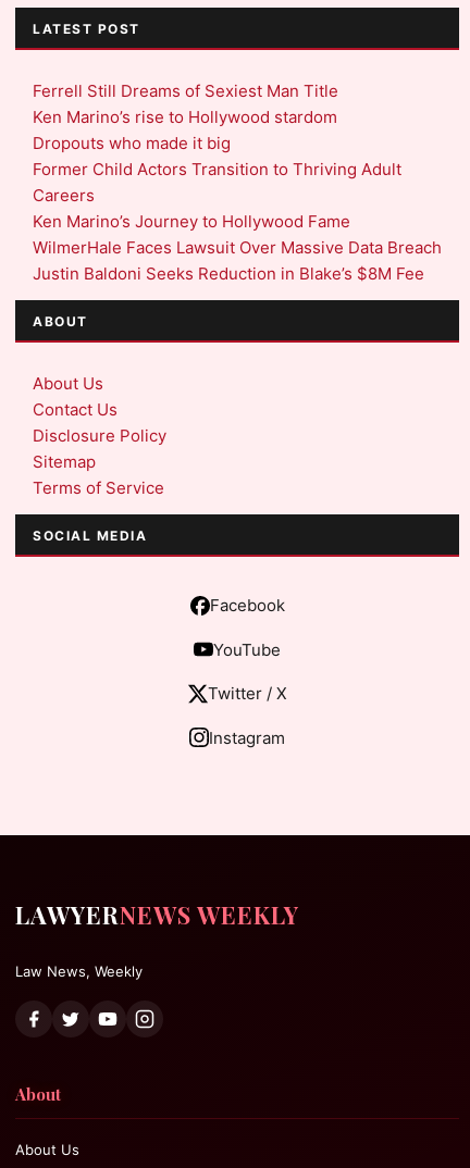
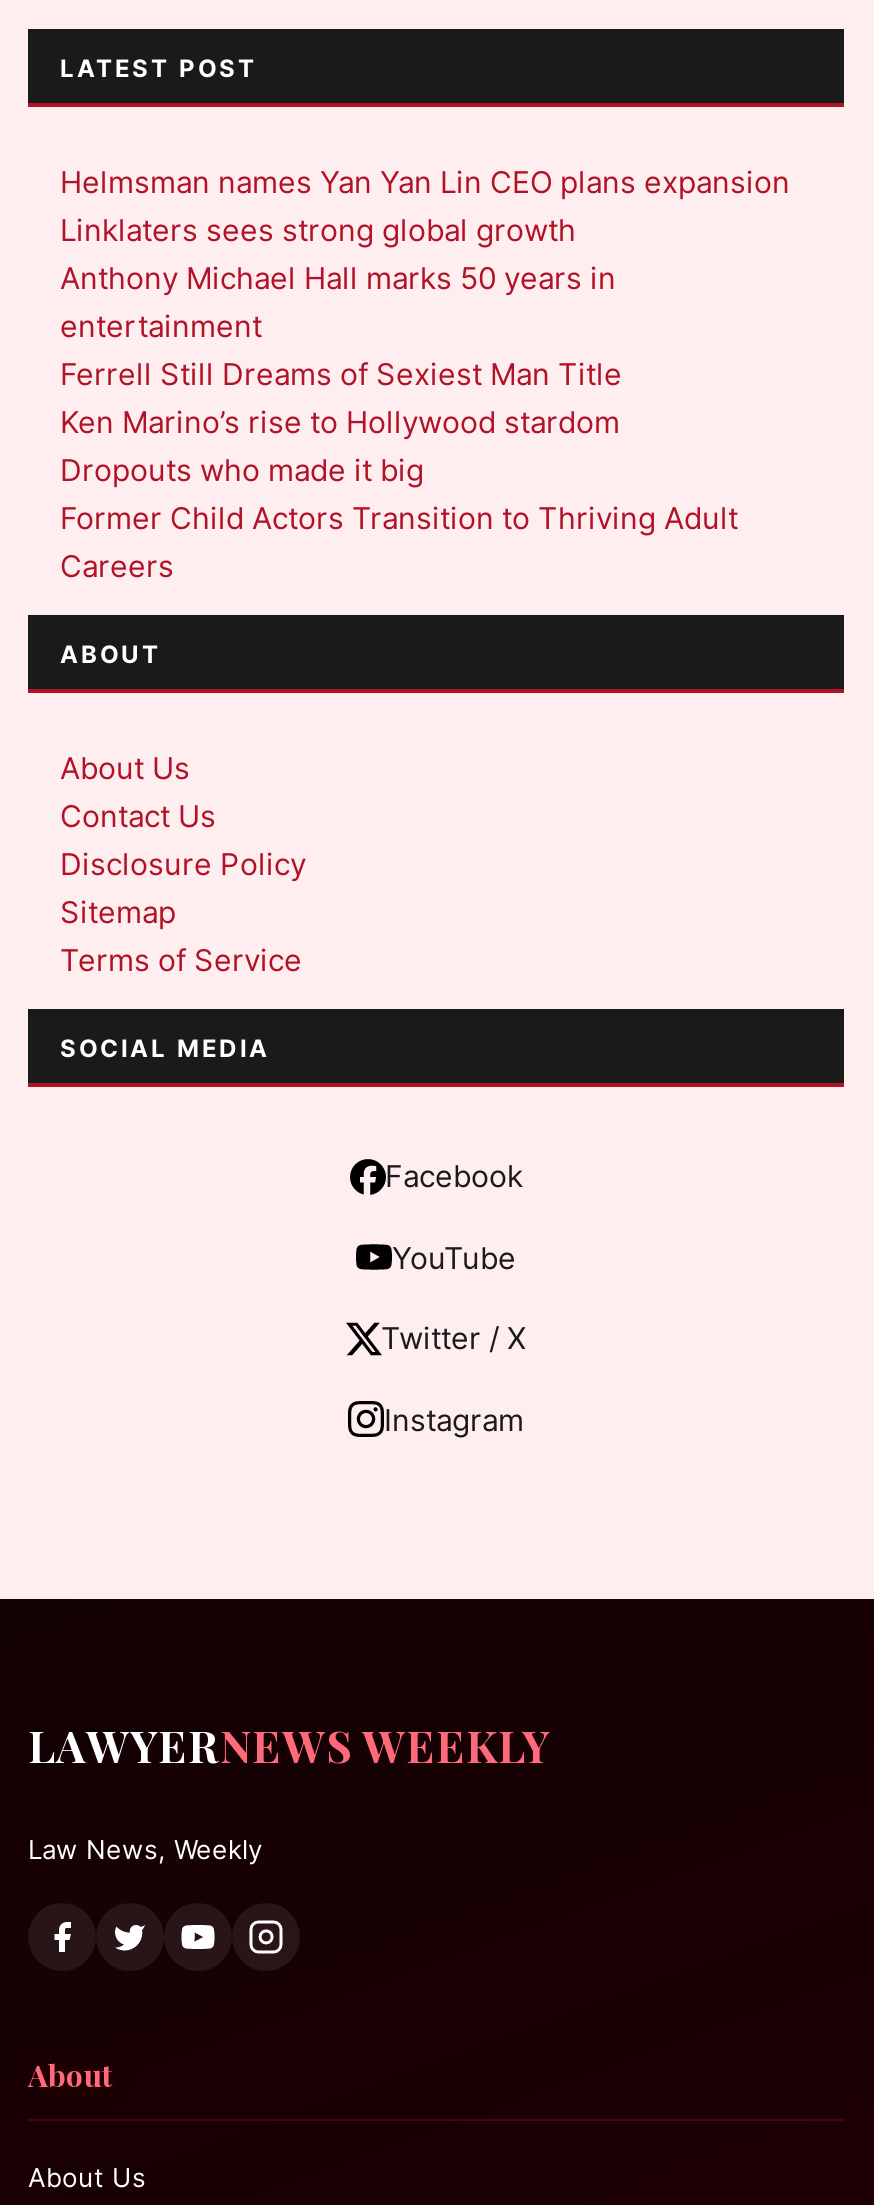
+ Helmsman names Yan Yan Lin CEO plans expansion
+ Linklaters sees strong global growth
+ Anthony Michael Hall marks 50 years in
+ entertainment

moved down: Ferrell Still Dreams of Sexiest Man Title | Ken Marino’s rise to Hollywood stardom | Dropouts who made it big | Former Child Actors Transition to Thriving Adult | Careers

- Ken Marino’s Journey to Hollywood Fame
- WilmerHale Faces Lawsuit Over Massive Data Breach
- Justin Baldoni Seeks Reduction in Blake’s $8M Fee
